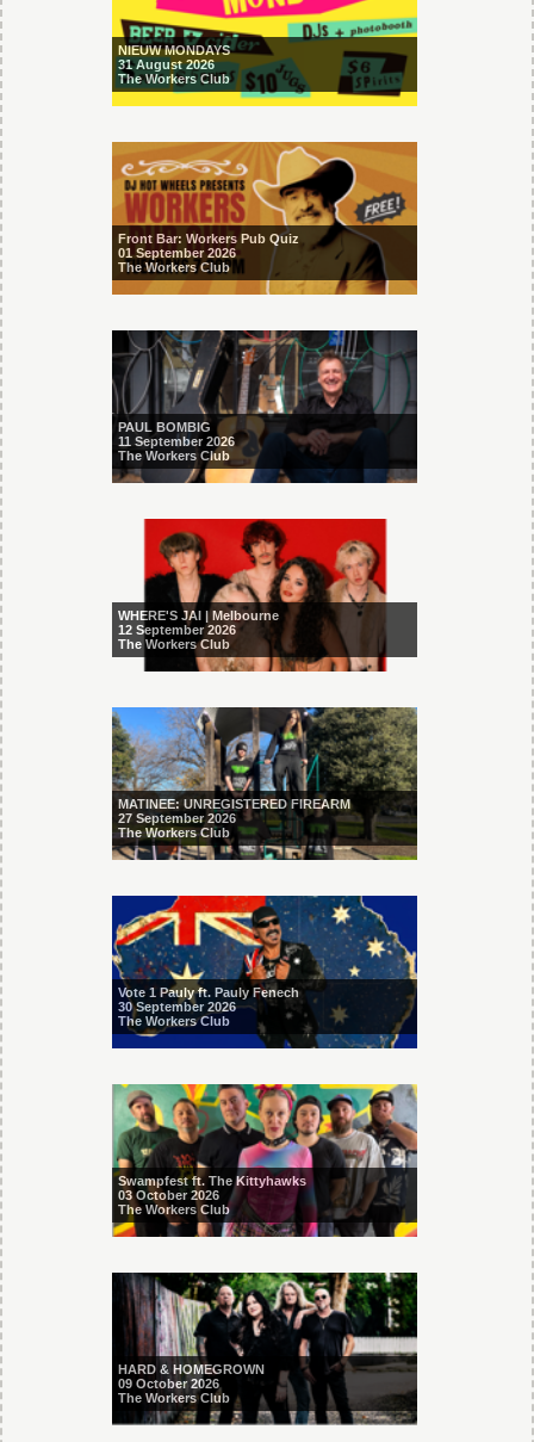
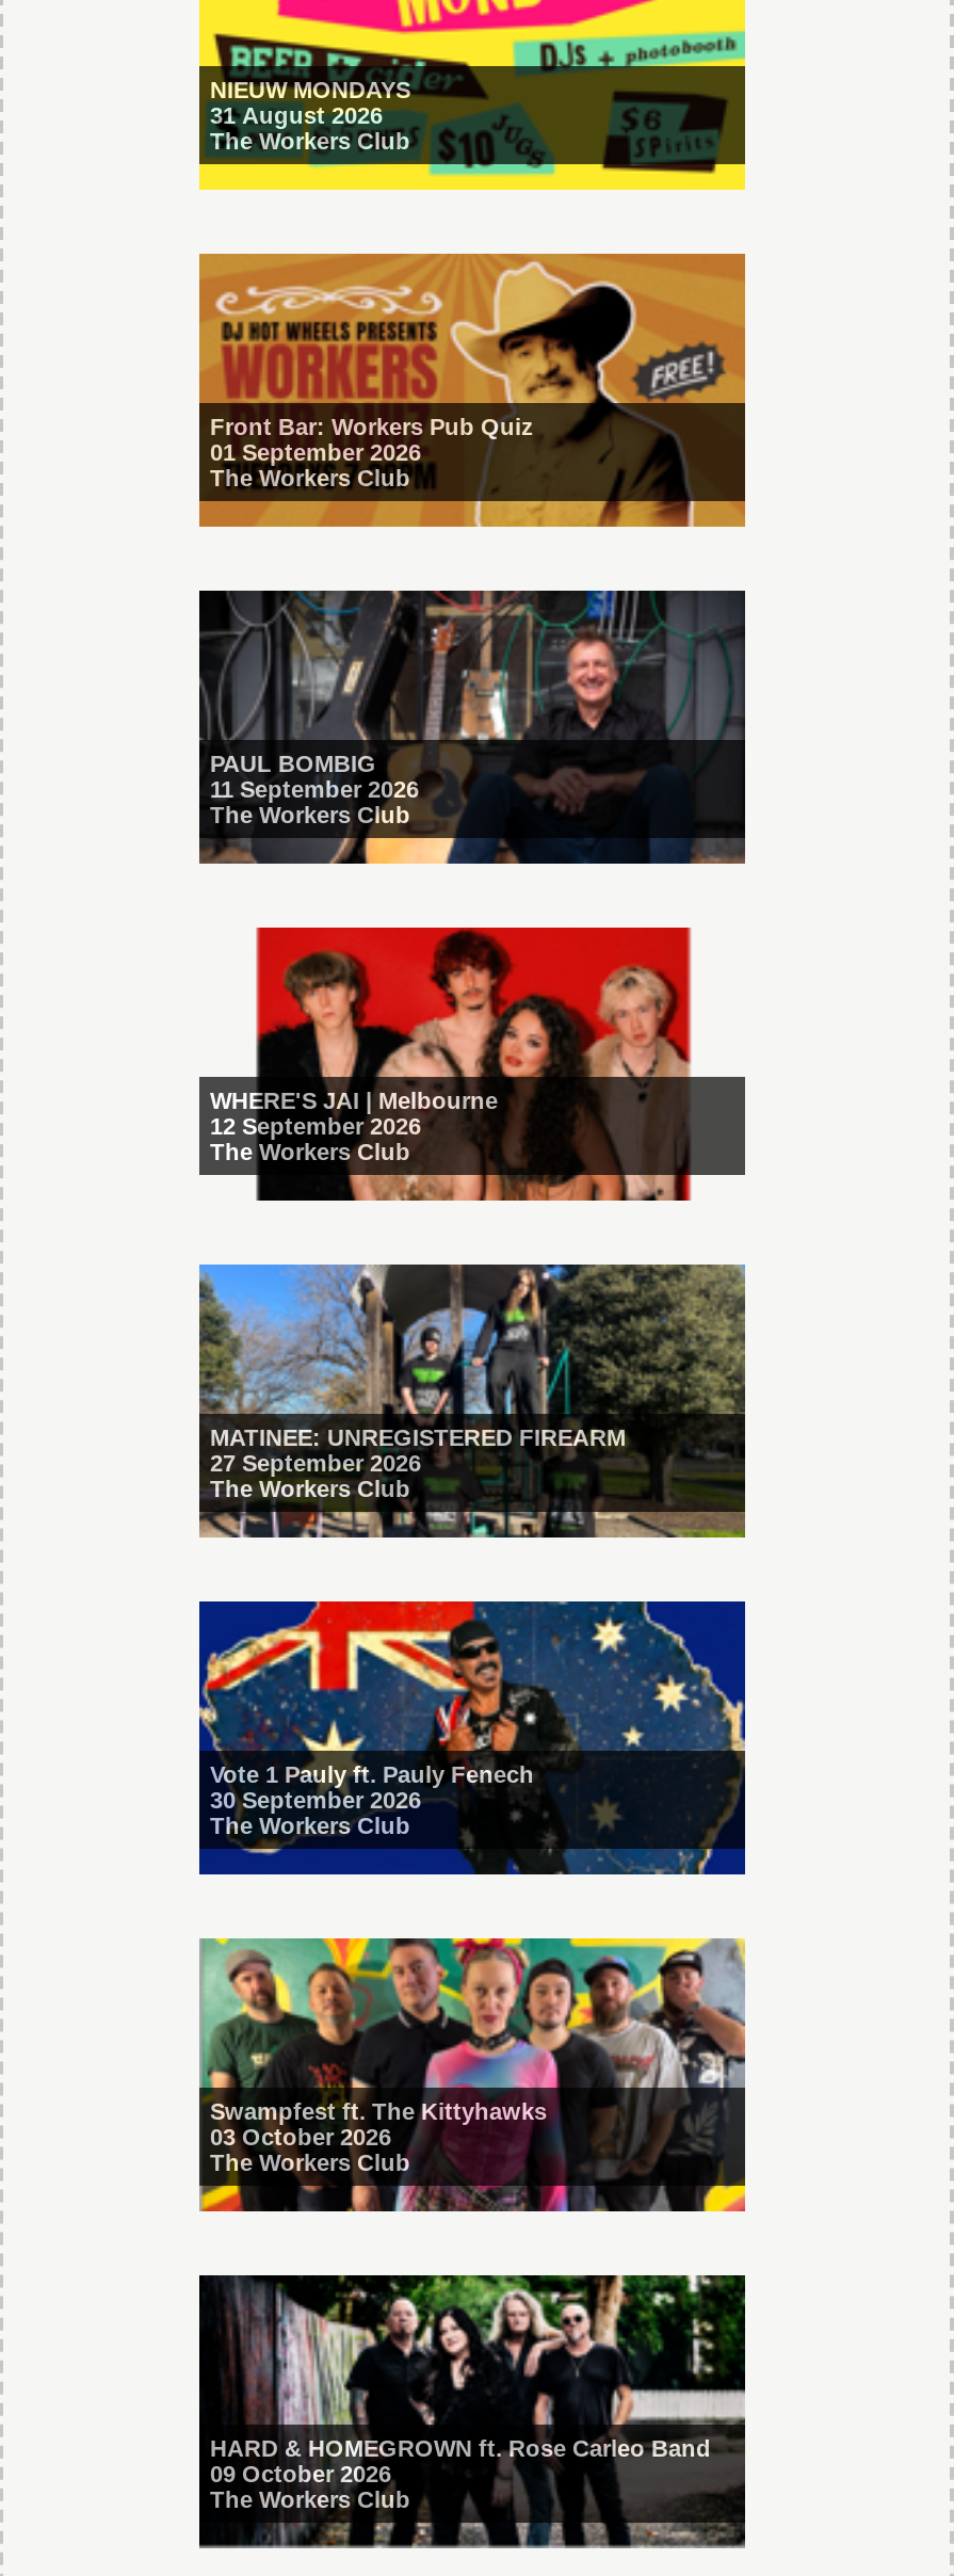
- HARD & HOMEGROWN
+ HARD & HOMEGROWN ft. Rose Carleo Band
